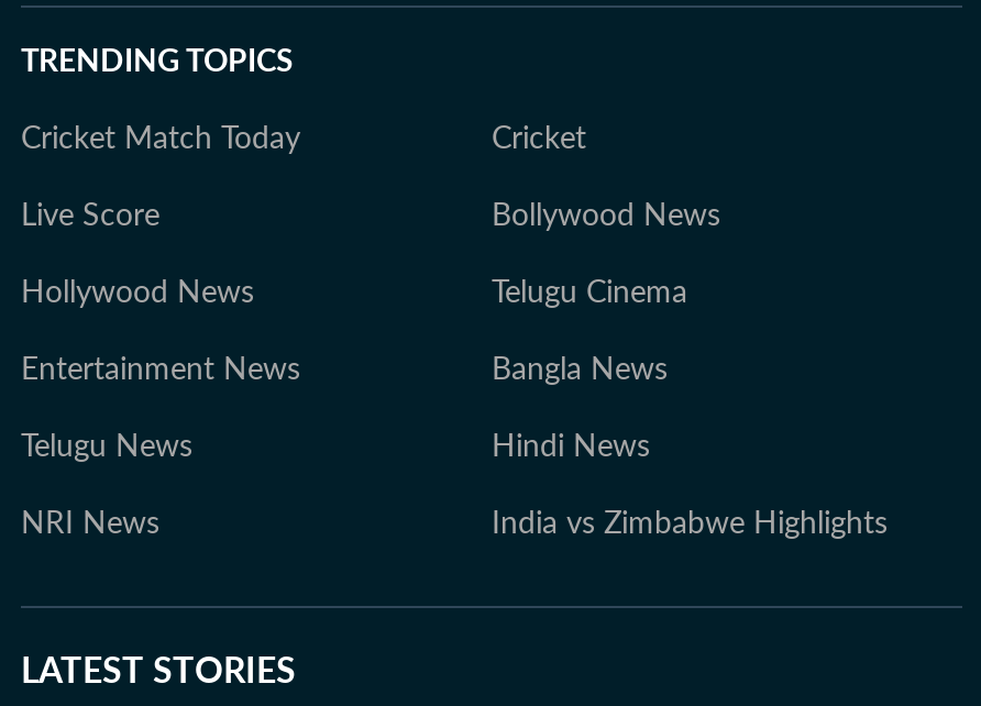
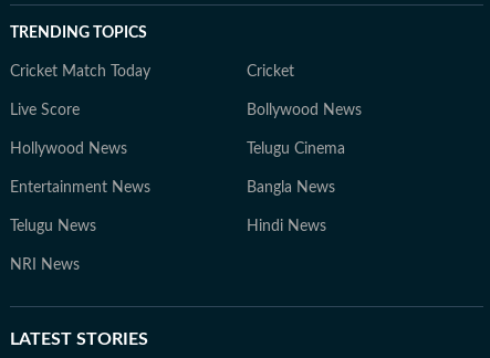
- India vs Zimbabwe Highlights
